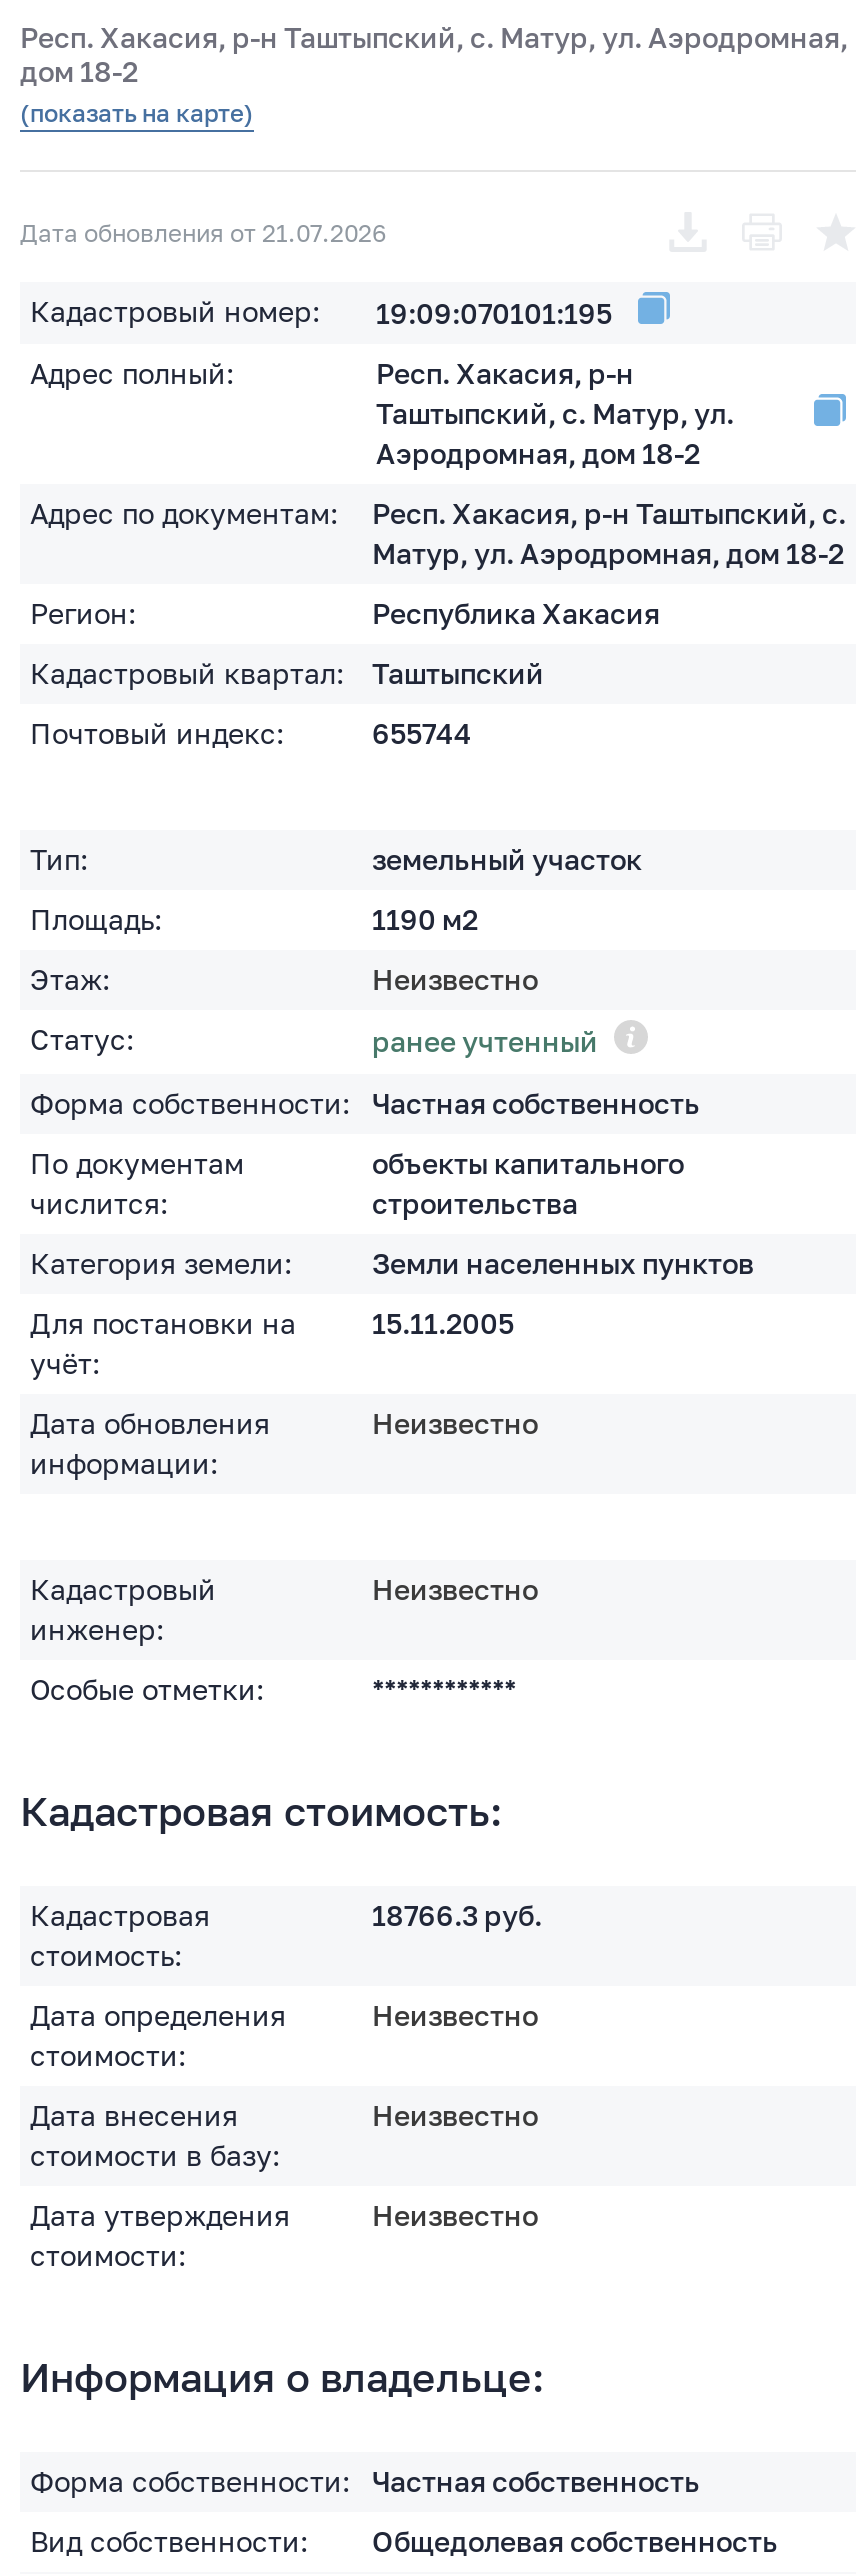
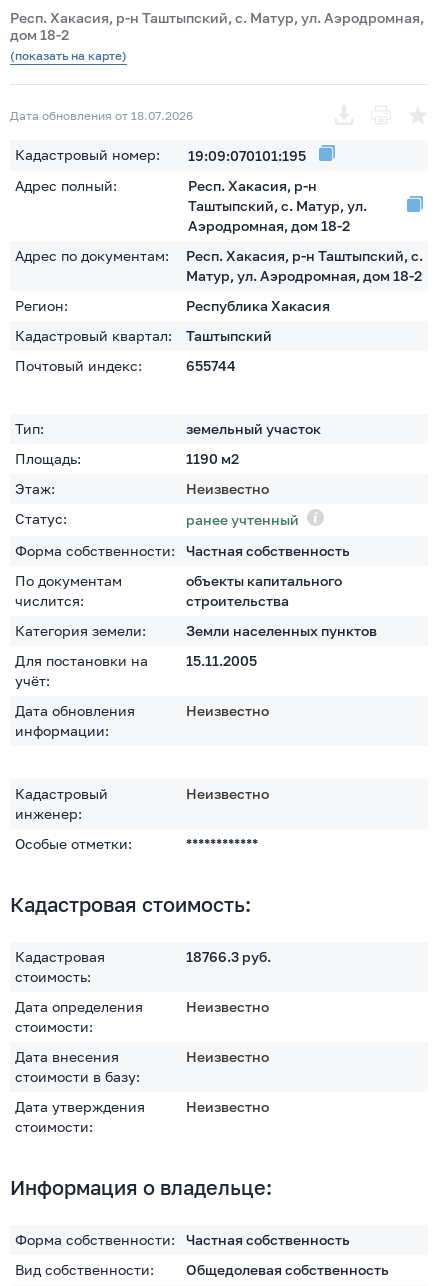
- Дата обновления от 21.07.2026
+ Дата обновления от 18.07.2026
